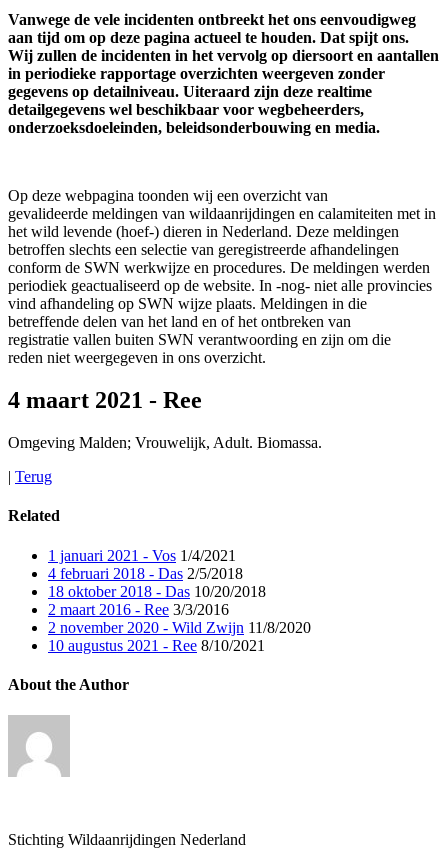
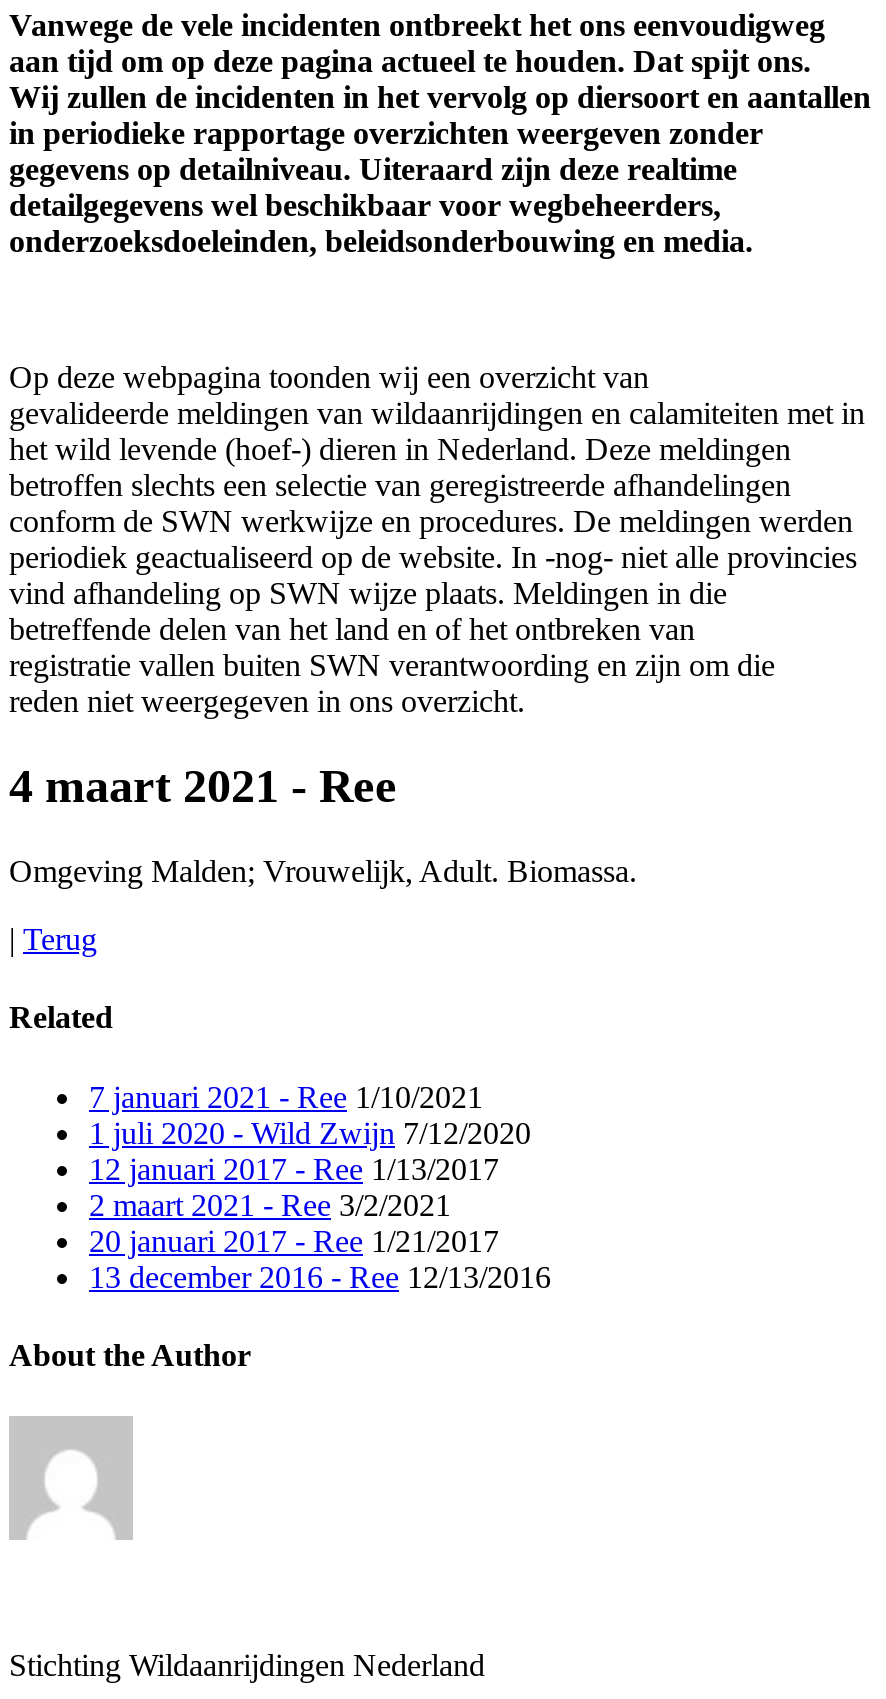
- 1 januari 2021 - Vos 1/4/2021
- 4 februari 2018 - Das 2/5/2018
- 18 oktober 2018 - Das 10/20/2018
- 2 maart 2016 - Ree 3/3/2016
- 2 november 2020 - Wild Zwijn 11/8/2020
- 10 augustus 2021 - Ree 8/10/2021
+ 7 januari 2021 - Ree 1/10/2021
+ 1 juli 2020 - Wild Zwijn 7/12/2020
+ 12 januari 2017 - Ree 1/13/2017
+ 2 maart 2021 - Ree 3/2/2021
+ 20 januari 2017 - Ree 1/21/2017
+ 13 december 2016 - Ree 12/13/2016
